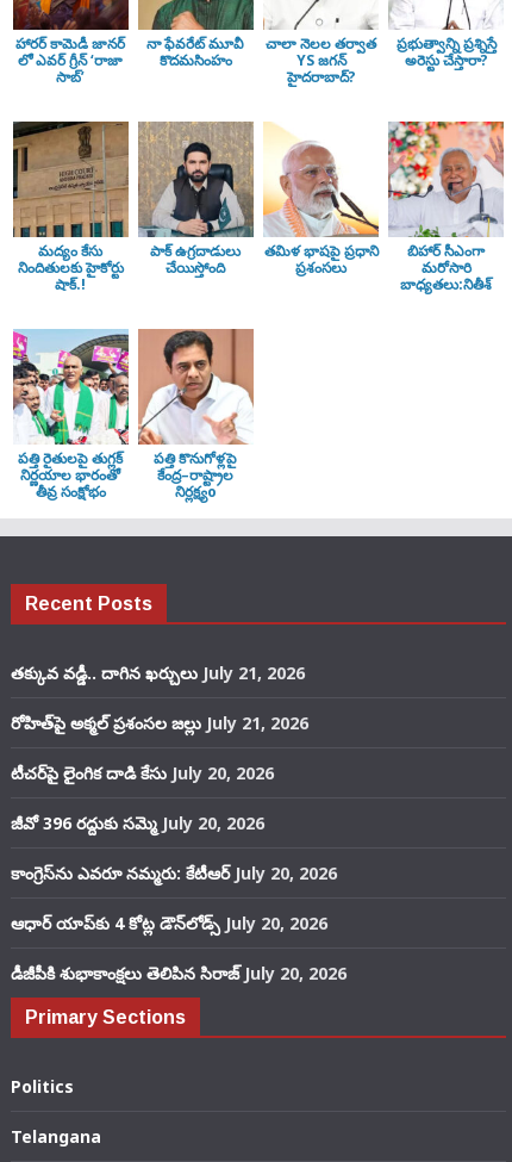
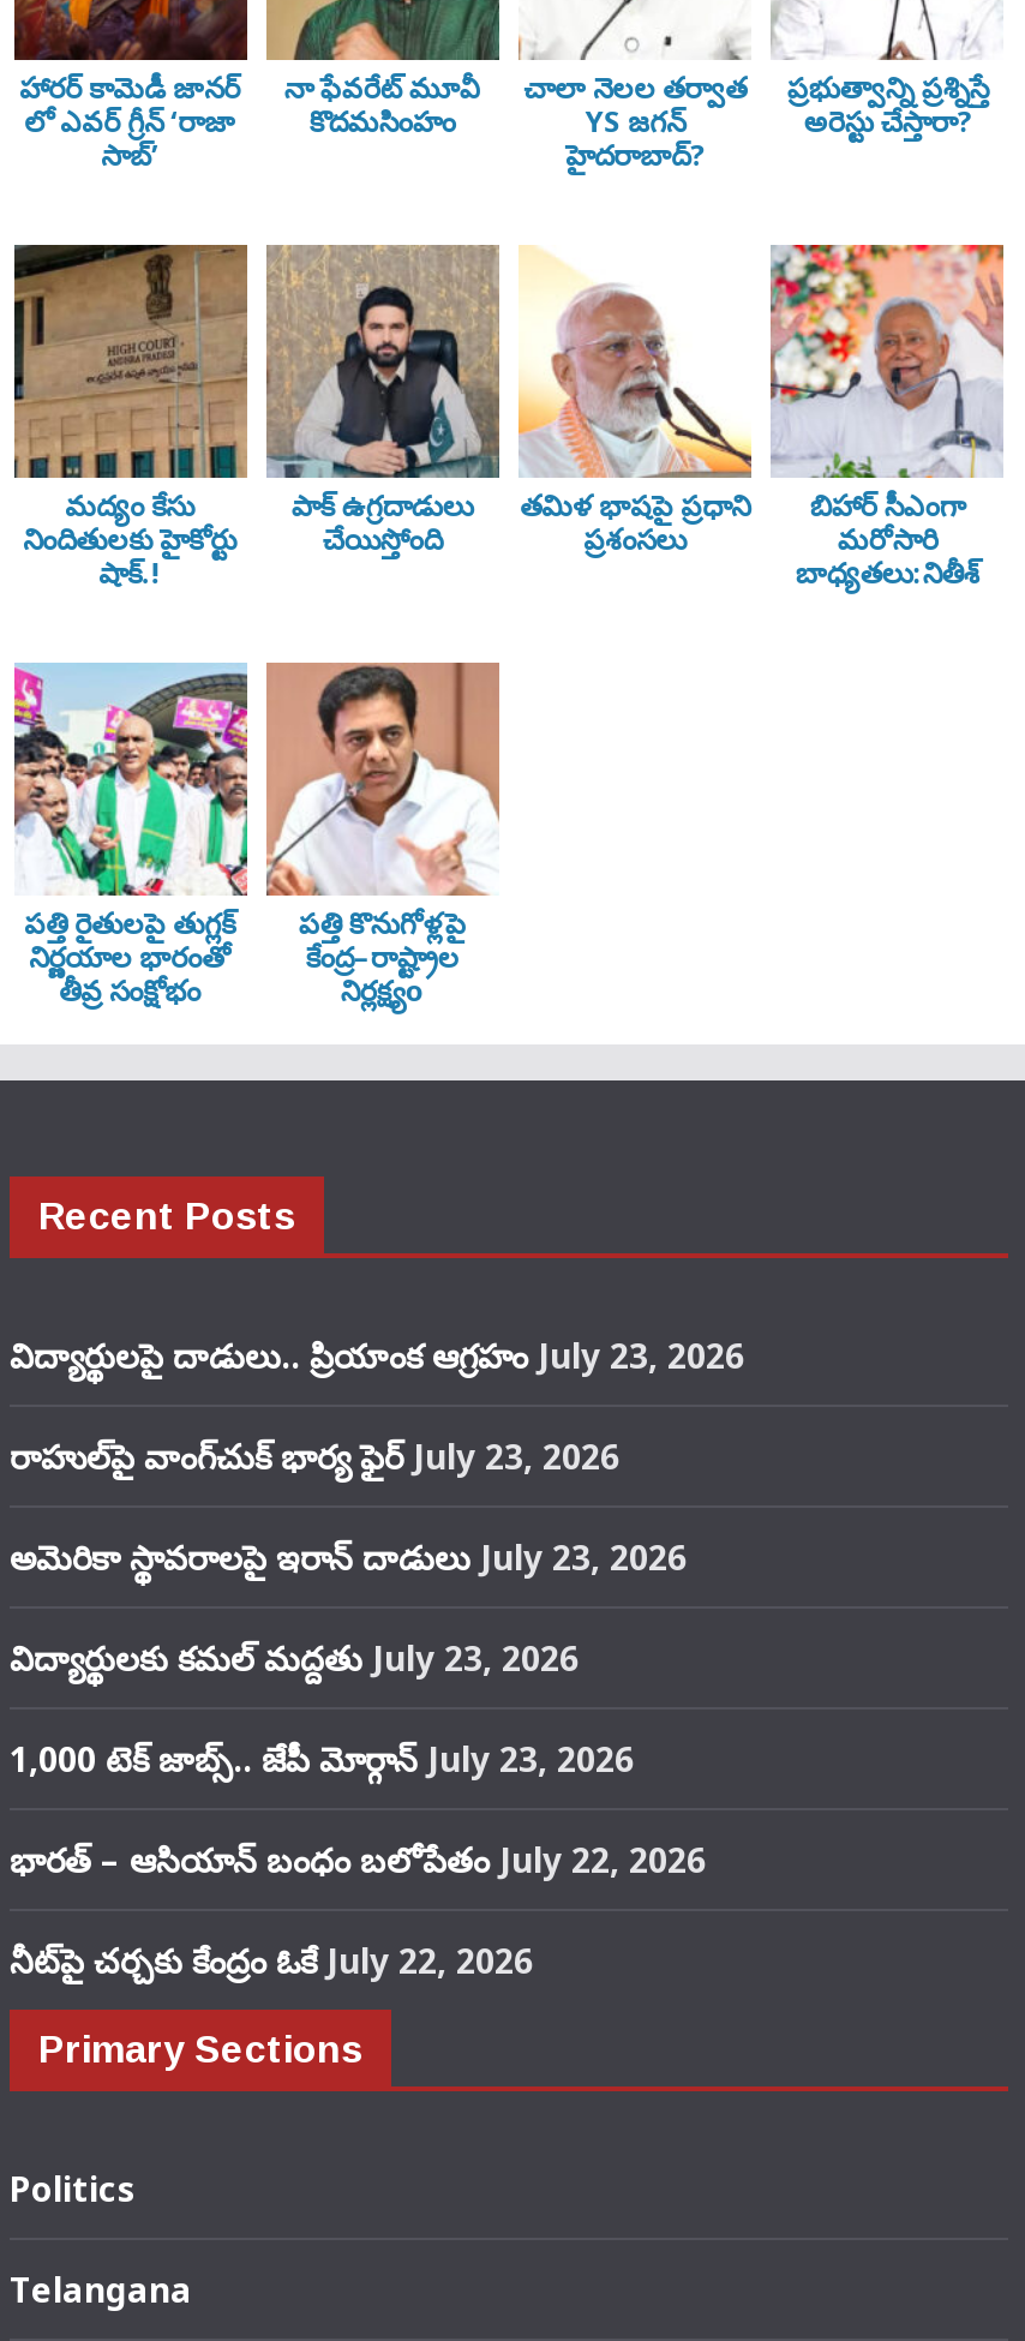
- తక్కువ వడ్డీ.. దాగిన ఖర్చులు July 21, 2026
+ విద్యార్థులపై దాడులు.. ప్రియాంక ఆగ్రహం July 23, 2026

- రోహిత్‌పై అక్మల్ ప్రశంసల జల్లు July 21, 2026
+ రాహుల్‌పై వాంగ్‌చుక్ భార్య ఫైర్ July 23, 2026

- టీచర్‌పై లైంగిక దాడి కేసు July 20, 2026
+ అమెరికా స్థావరాలపై ఇరాన్ దాడులు July 23, 2026

- జీవో 396 రద్దుకు సమ్మె July 20, 2026
+ విద్యార్థులకు కమల్ మద్దతు July 23, 2026

- కాంగ్రెస్‌ను ఎవరూ నమ్మరు: కేటీఆర్ July 20, 2026
+ 1,000 టెక్ జాబ్స్.. జేపీ మోర్గాన్ July 23, 2026

- ఆధార్ యాప్‌కు 4 కోట్ల డౌన్‌లోడ్స్ July 20, 2026
+ భారత్ – ఆసియాన్ బంధం బలోపేతం July 22, 2026

- డీజీపీకి శుభాకాంక్షలు తెలిపిన సిరాజ్ July 20, 2026
+ నీట్‌పై చర్చకు కేంద్రం ఓకే July 22, 2026
